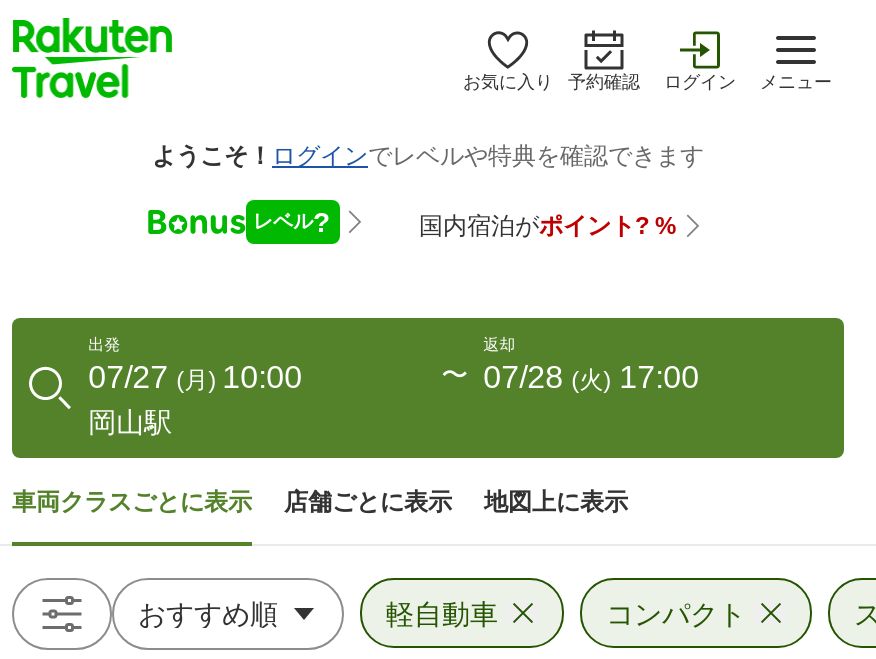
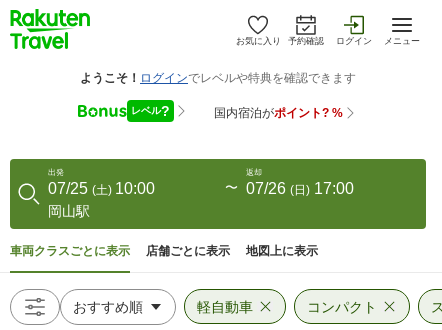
- 07/27 (月) 10:00
+ 07/25 (土) 10:00

- 07/28 (火) 17:00
+ 07/26 (日) 17:00
